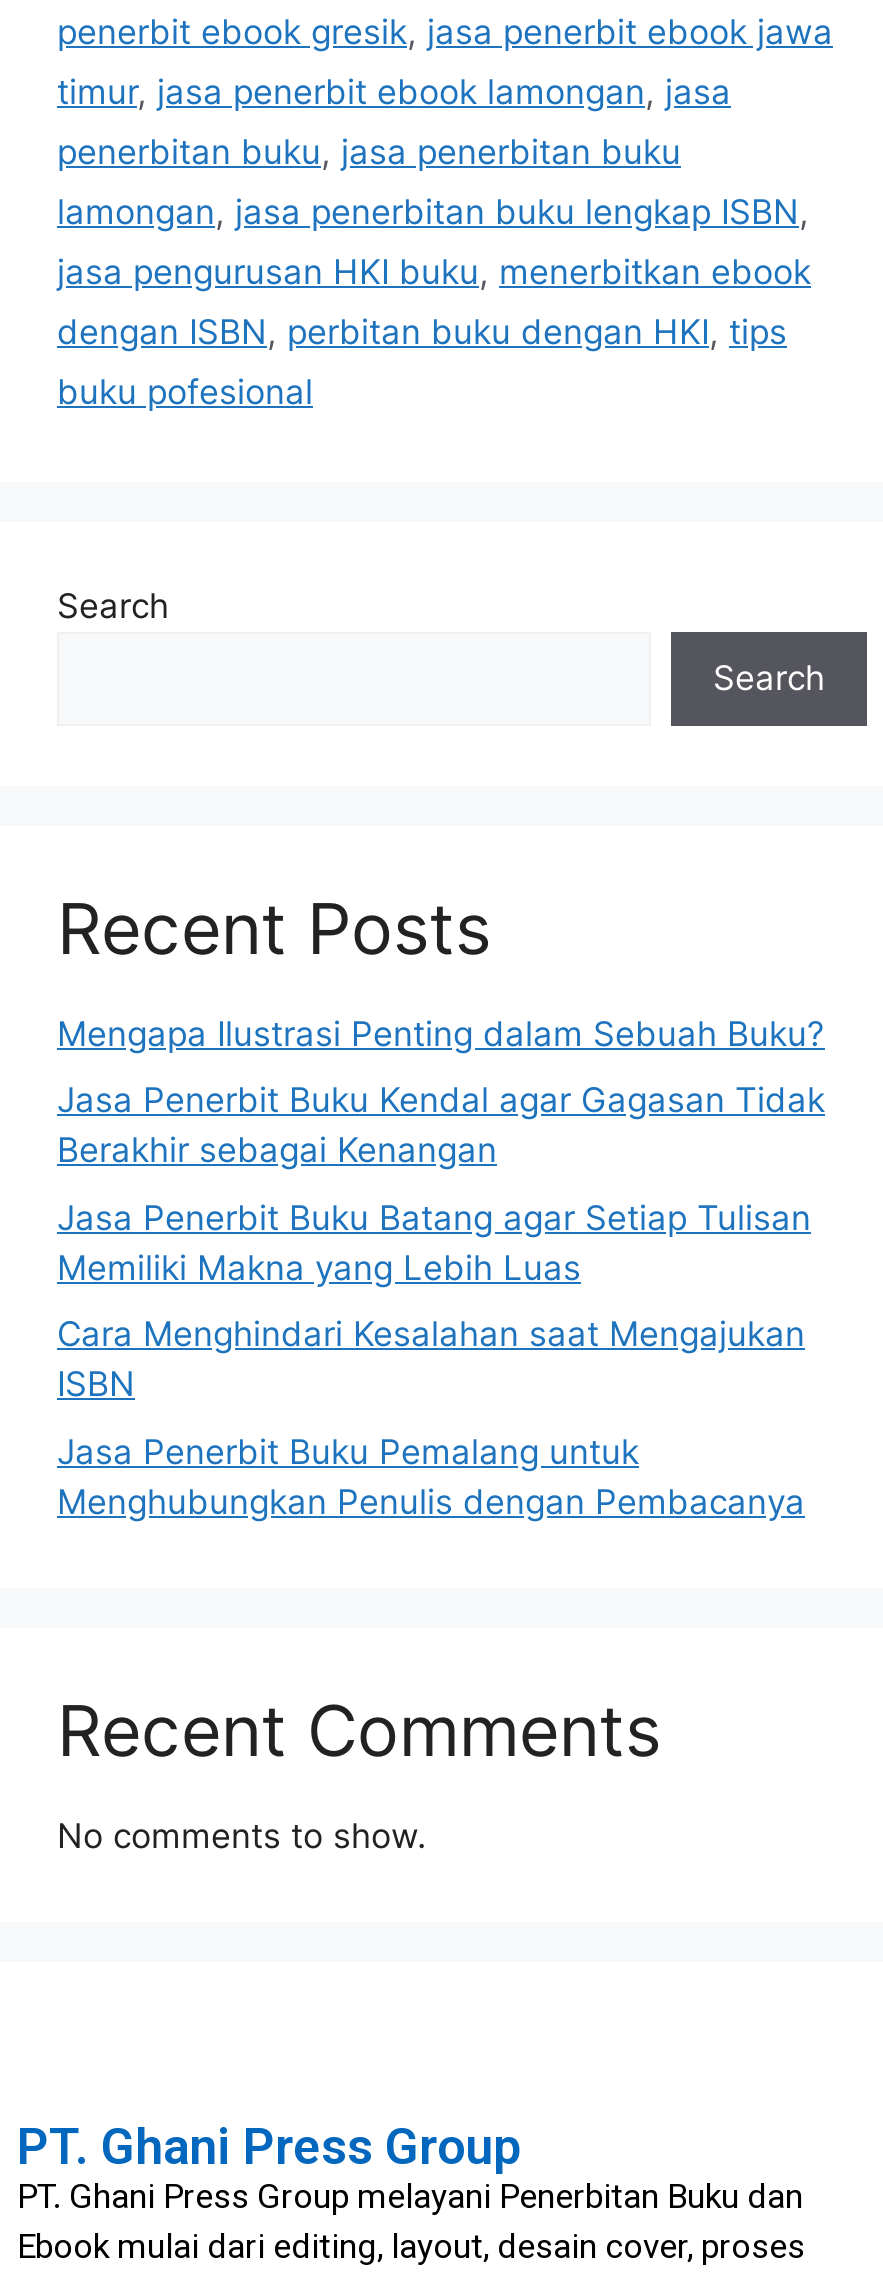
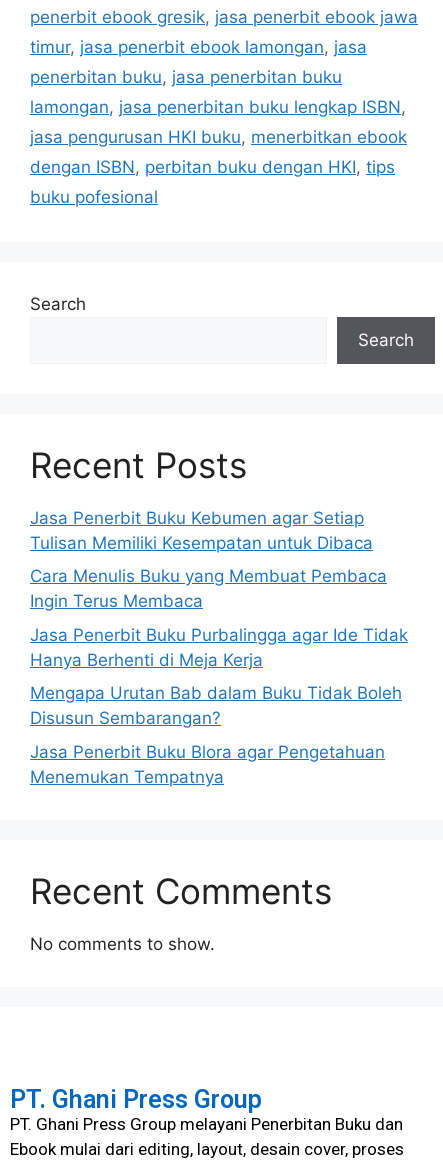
- Mengapa Ilustrasi Penting dalam Sebuah Buku?
+ Jasa Penerbit Buku Kebumen agar Setiap
+ Tulisan Memiliki Kesempatan untuk Dibaca

- Jasa Penerbit Buku Kendal agar Gagasan Tidak
- Berakhir sebagai Kenangan
+ Cara Menulis Buku yang Membuat Pembaca
+ Ingin Terus Membaca

- Jasa Penerbit Buku Batang agar Setiap Tulisan
- Memiliki Makna yang Lebih Luas
+ Jasa Penerbit Buku Purbalingga agar Ide Tidak
+ Hanya Berhenti di Meja Kerja

- Cara Menghindari Kesalahan saat Mengajukan
- ISBN
+ Mengapa Urutan Bab dalam Buku Tidak Boleh
+ Disusun Sembarangan?

- Jasa Penerbit Buku Pemalang untuk
- Menghubungkan Penulis dengan Pembacanya
+ Jasa Penerbit Buku Blora agar Pengetahuan
+ Menemukan Tempatnya
